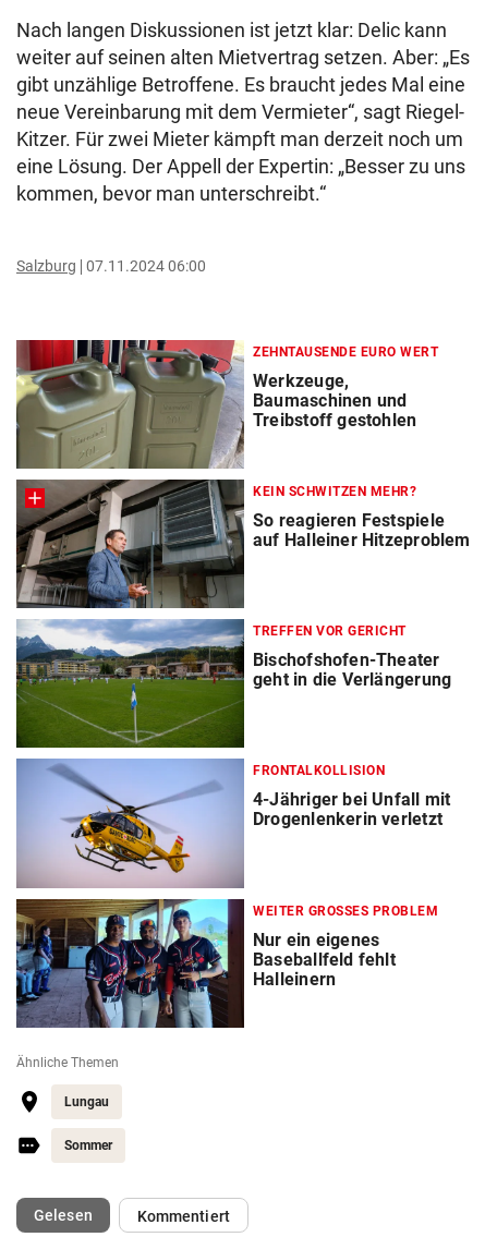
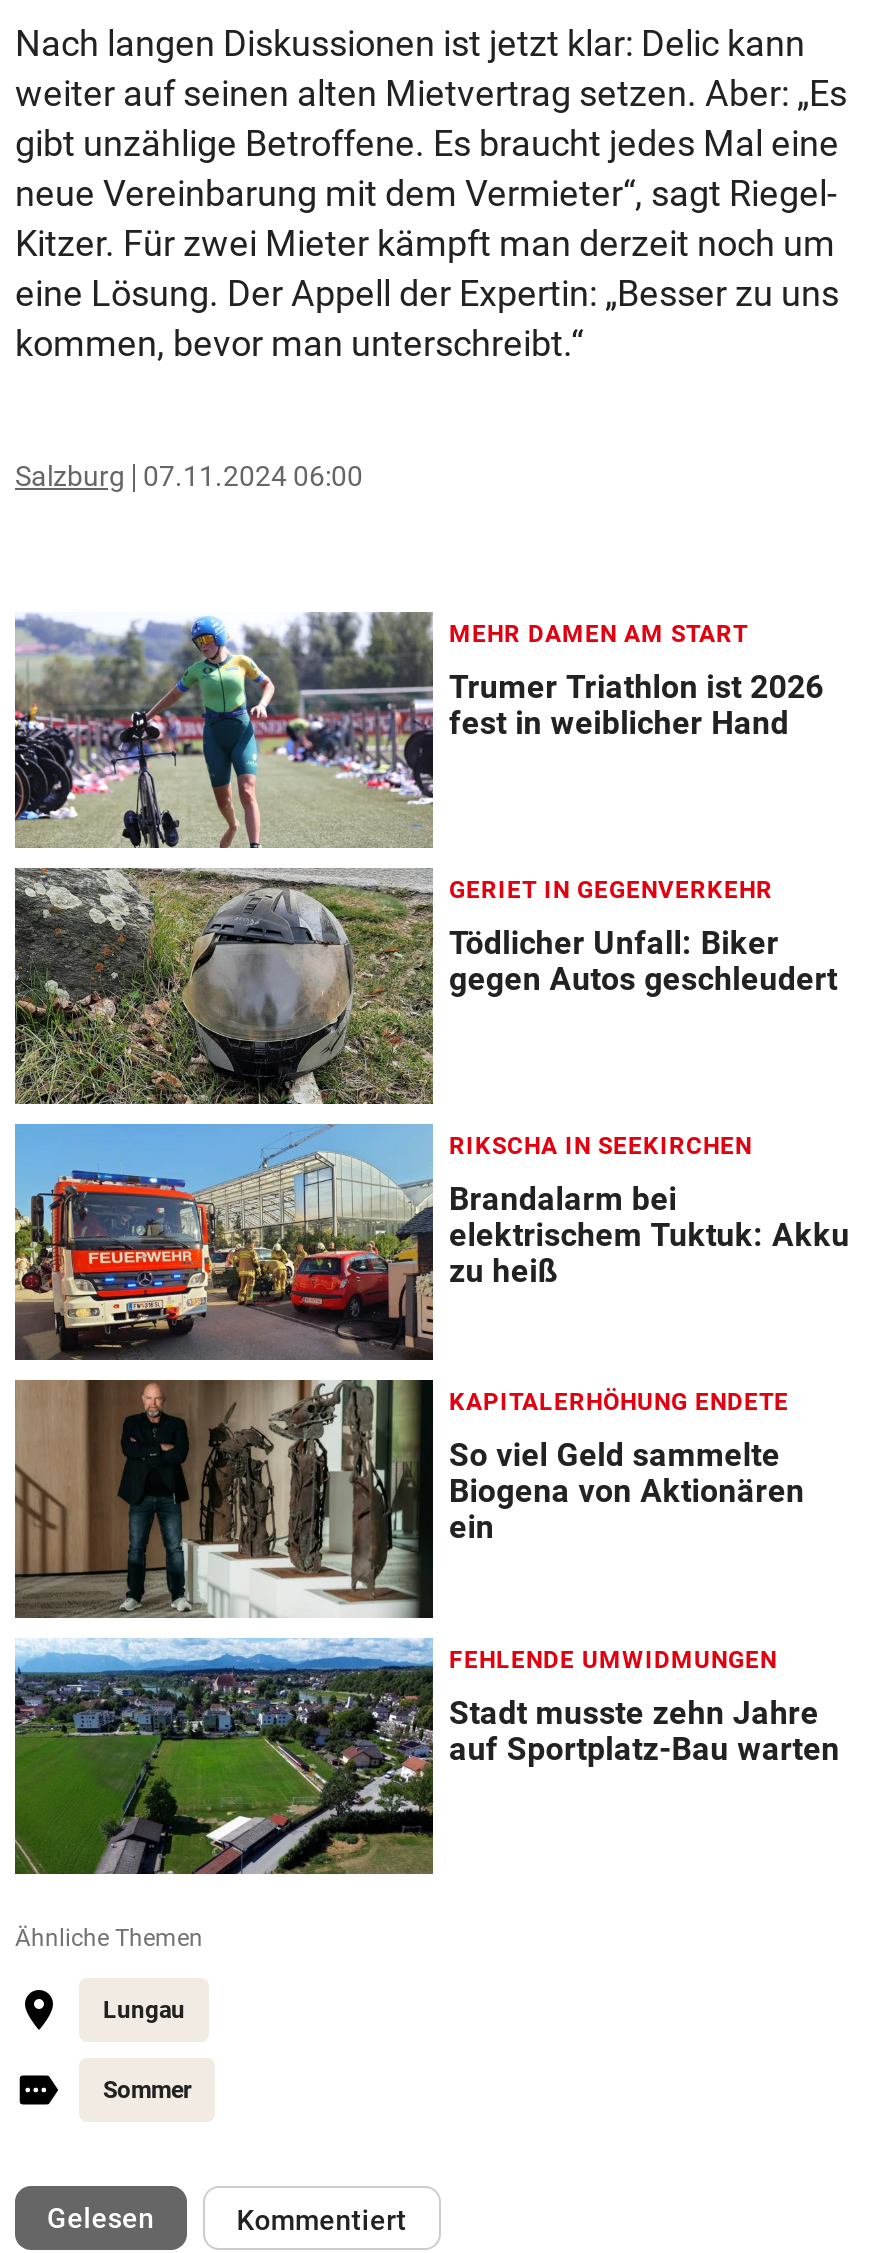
- [image]
- ZEHNTAUSENDE EURO WERT
+ [image]
+ MEHR DAMEN AM START

- Werkzeuge,
- Baumaschinen und
- Treibstoff gestohlen
+ Trumer Triathlon ist 2026
+ fest in weiblicher Hand

- [image]
- KEIN SCHWITZEN MEHR?
+ [image]
+ GERIET IN GEGENVERKEHR

- So reagieren Festspiele
- auf Halleiner Hitzeproblem
+ Tödlicher Unfall: Biker
+ gegen Autos geschleudert

- [image]
- TREFFEN VOR GERICHT
+ [image]
+ RIKSCHA IN SEEKIRCHEN

- Bischofshofen-Theater
- geht in die Verlängerung
+ Brandalarm bei
+ elektrischem Tuktuk: Akku
+ zu heiß

- [image]
- FRONTALKOLLISION
+ [image]
+ KAPITALERHÖHUNG ENDETE

- 4-Jähriger bei Unfall mit
- Drogenlenkerin verletzt
+ So viel Geld sammelte
+ Biogena von Aktionären
+ ein

- [image]
- WEITER GROSSES PROBLEM
+ [image]
+ FEHLENDE UMWIDMUNGEN

- Nur ein eigenes
- Baseballfeld fehlt
- Halleinern
+ Stadt musste zehn Jahre
+ auf Sportplatz-Bau warten
